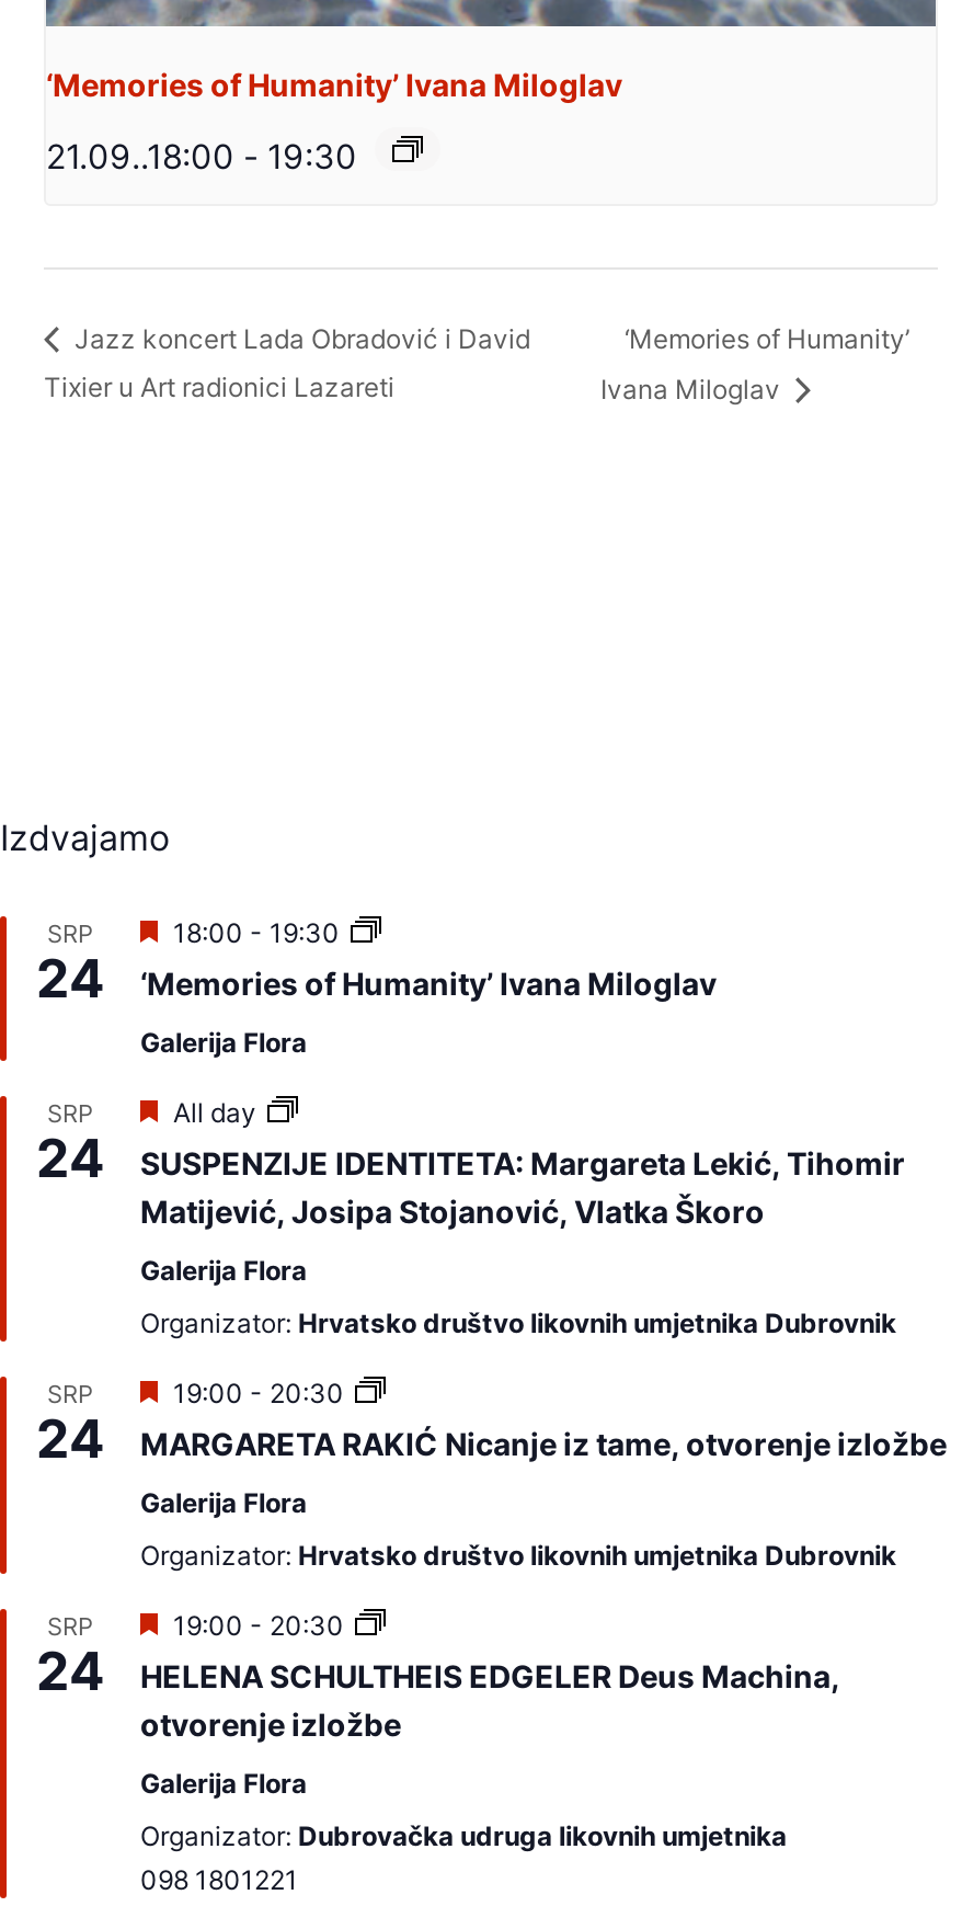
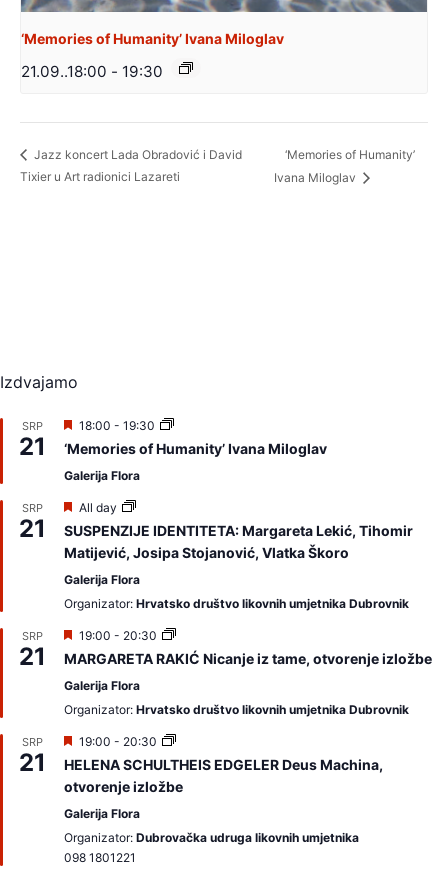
- 24
+ 21

- 24
+ 21

- 24
+ 21

- 24
+ 21
